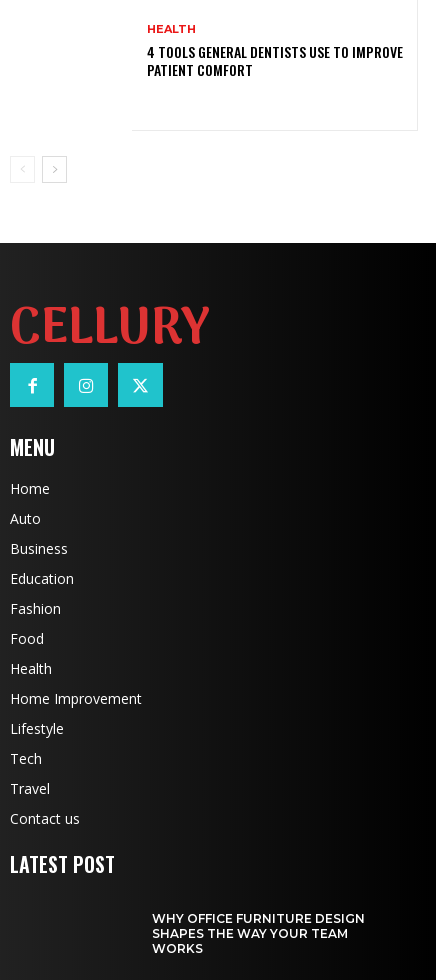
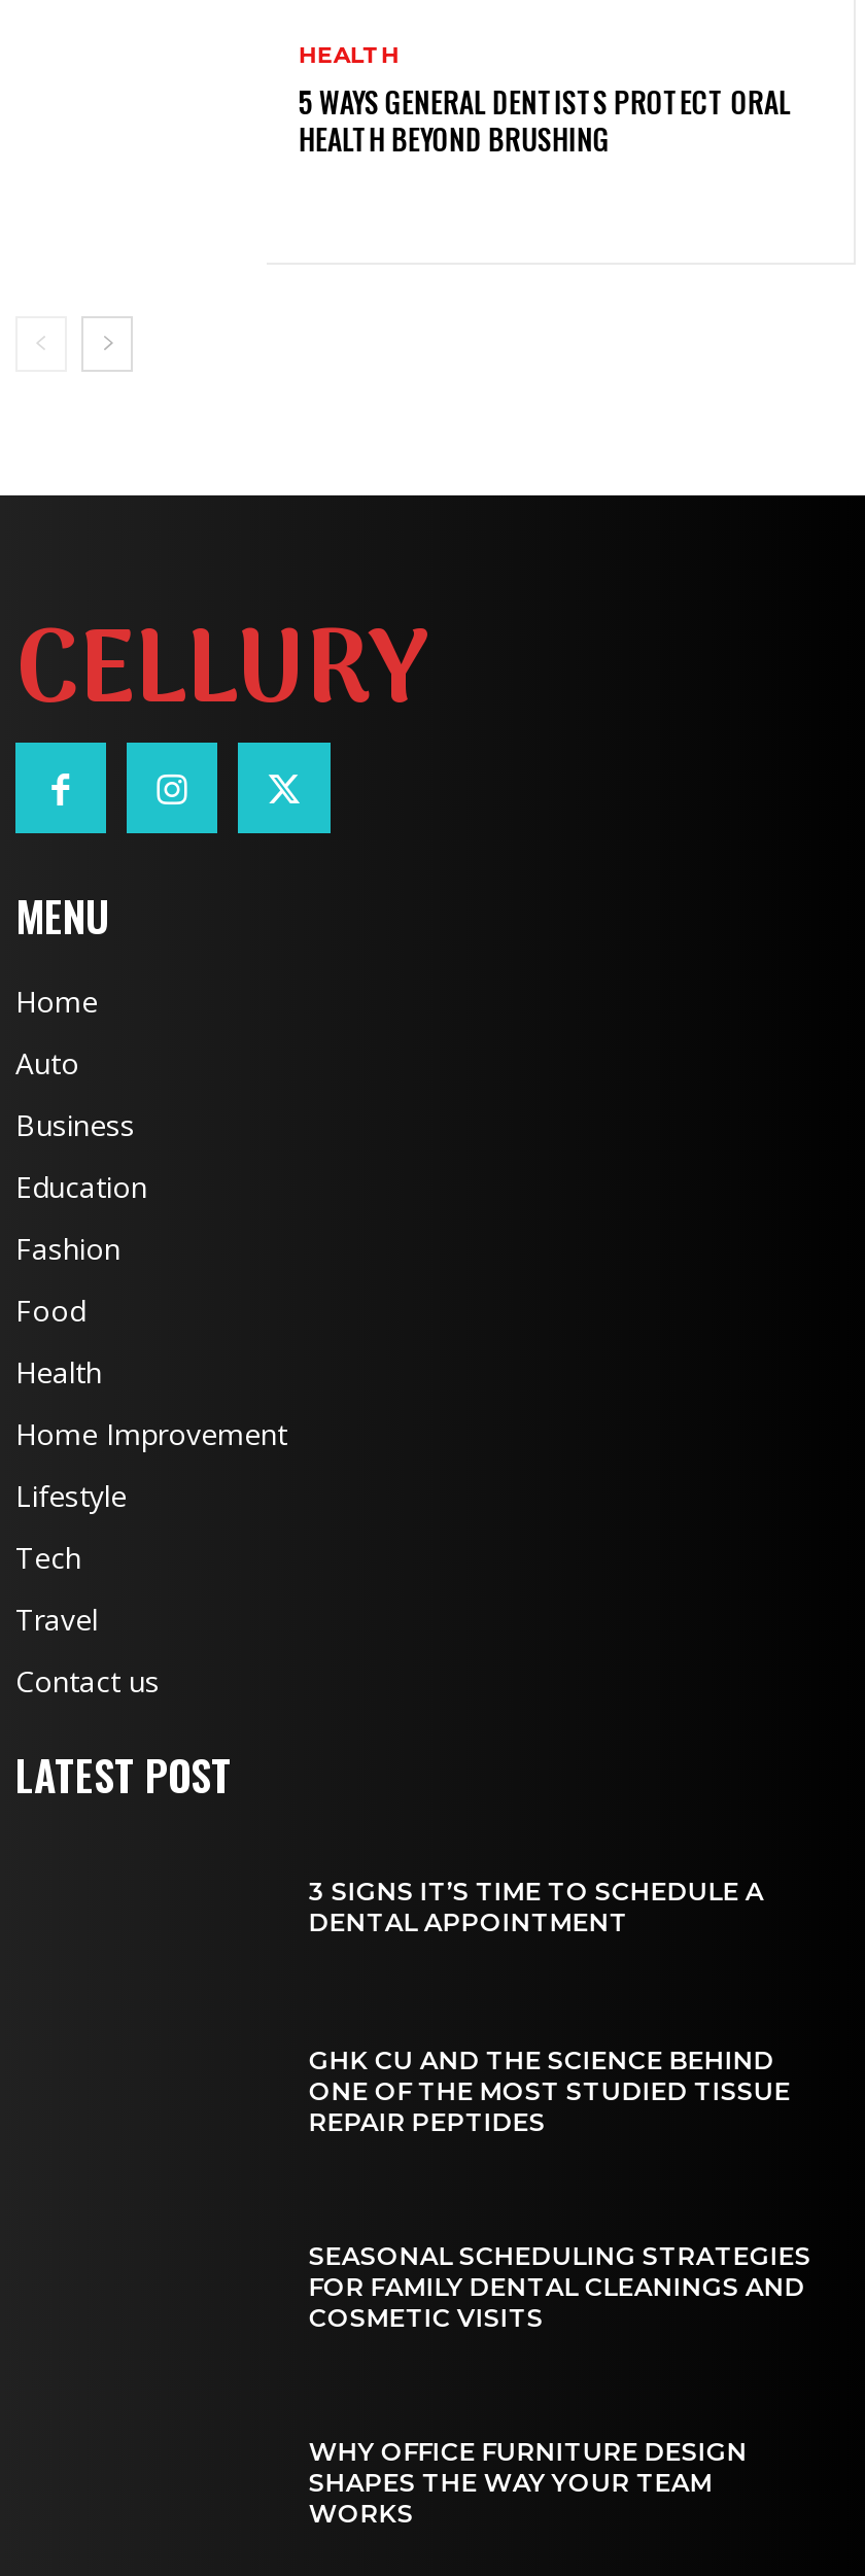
- 4 TOOLS GENERAL DENTISTS USE TO IMPROVE
- PATIENT COMFORT
+ 5 WAYS GENERAL DENTISTS PROTECT ORAL
+ HEALTH BEYOND BRUSHING

+ 3 SIGNS IT’S TIME TO SCHEDULE A
+ DENTAL APPOINTMENT

+ GHK CU AND THE SCIENCE BEHIND
+ ONE OF THE MOST STUDIED TISSUE
+ REPAIR PEPTIDES

+ SEASONAL SCHEDULING STRATEGIES
+ FOR FAMILY DENTAL CLEANINGS AND
+ COSMETIC VISITS
